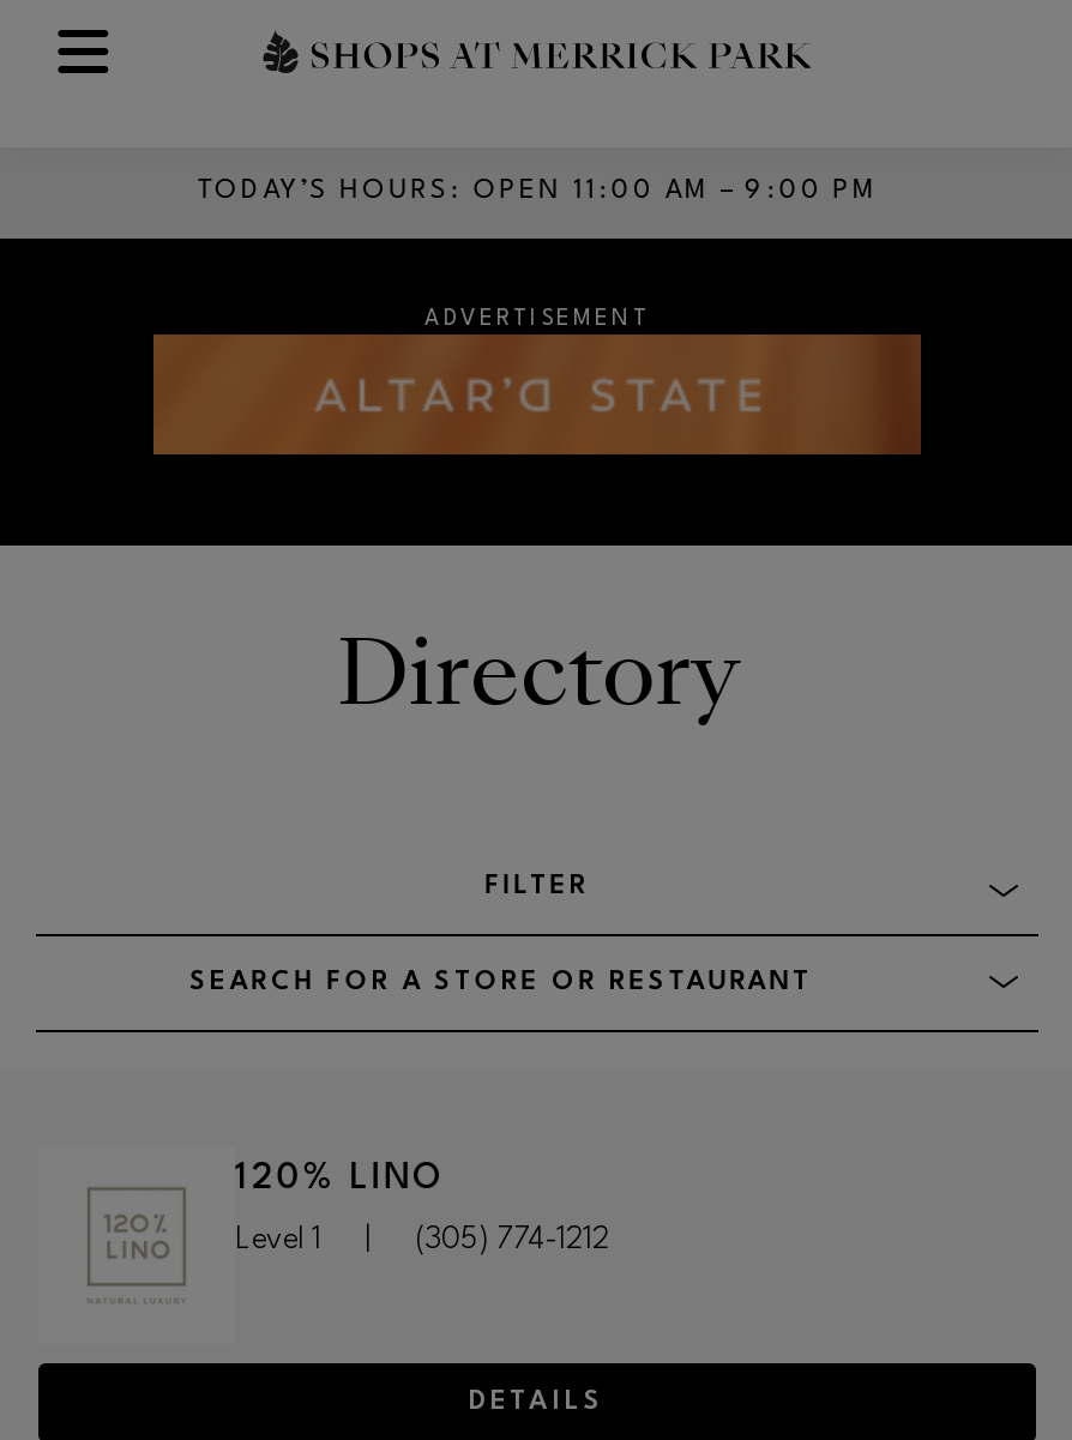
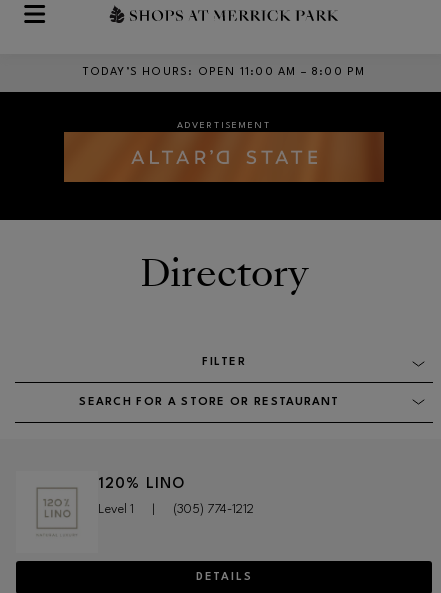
- TODAY’S HOURS: OPEN 11:00 AM – 9:00 PM
+ TODAY’S HOURS: OPEN 11:00 AM – 8:00 PM
